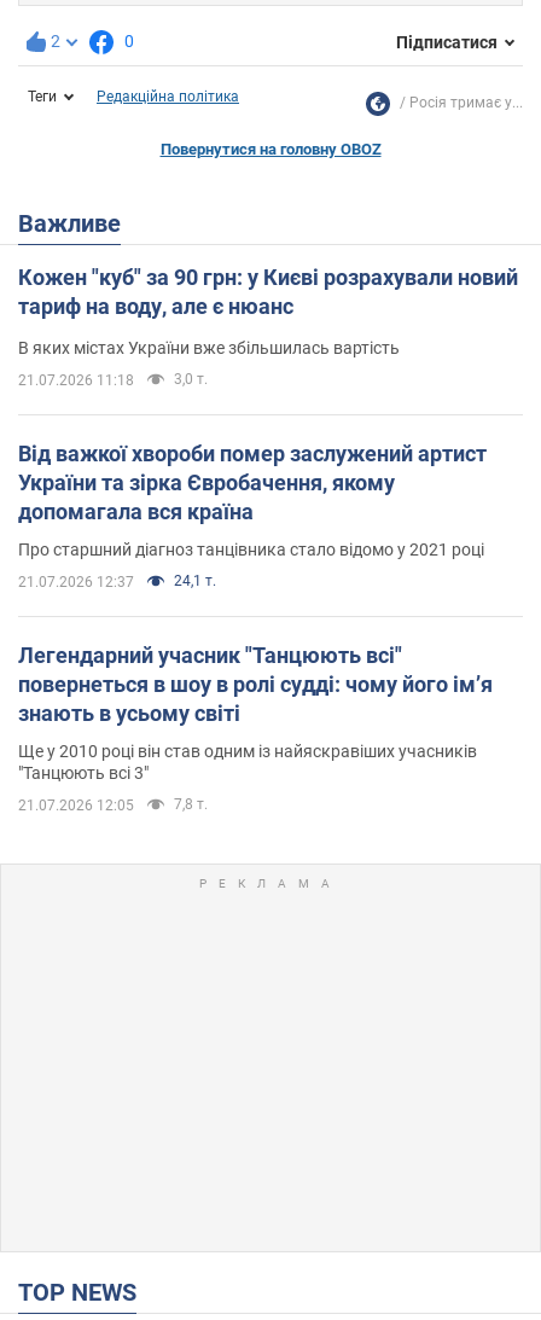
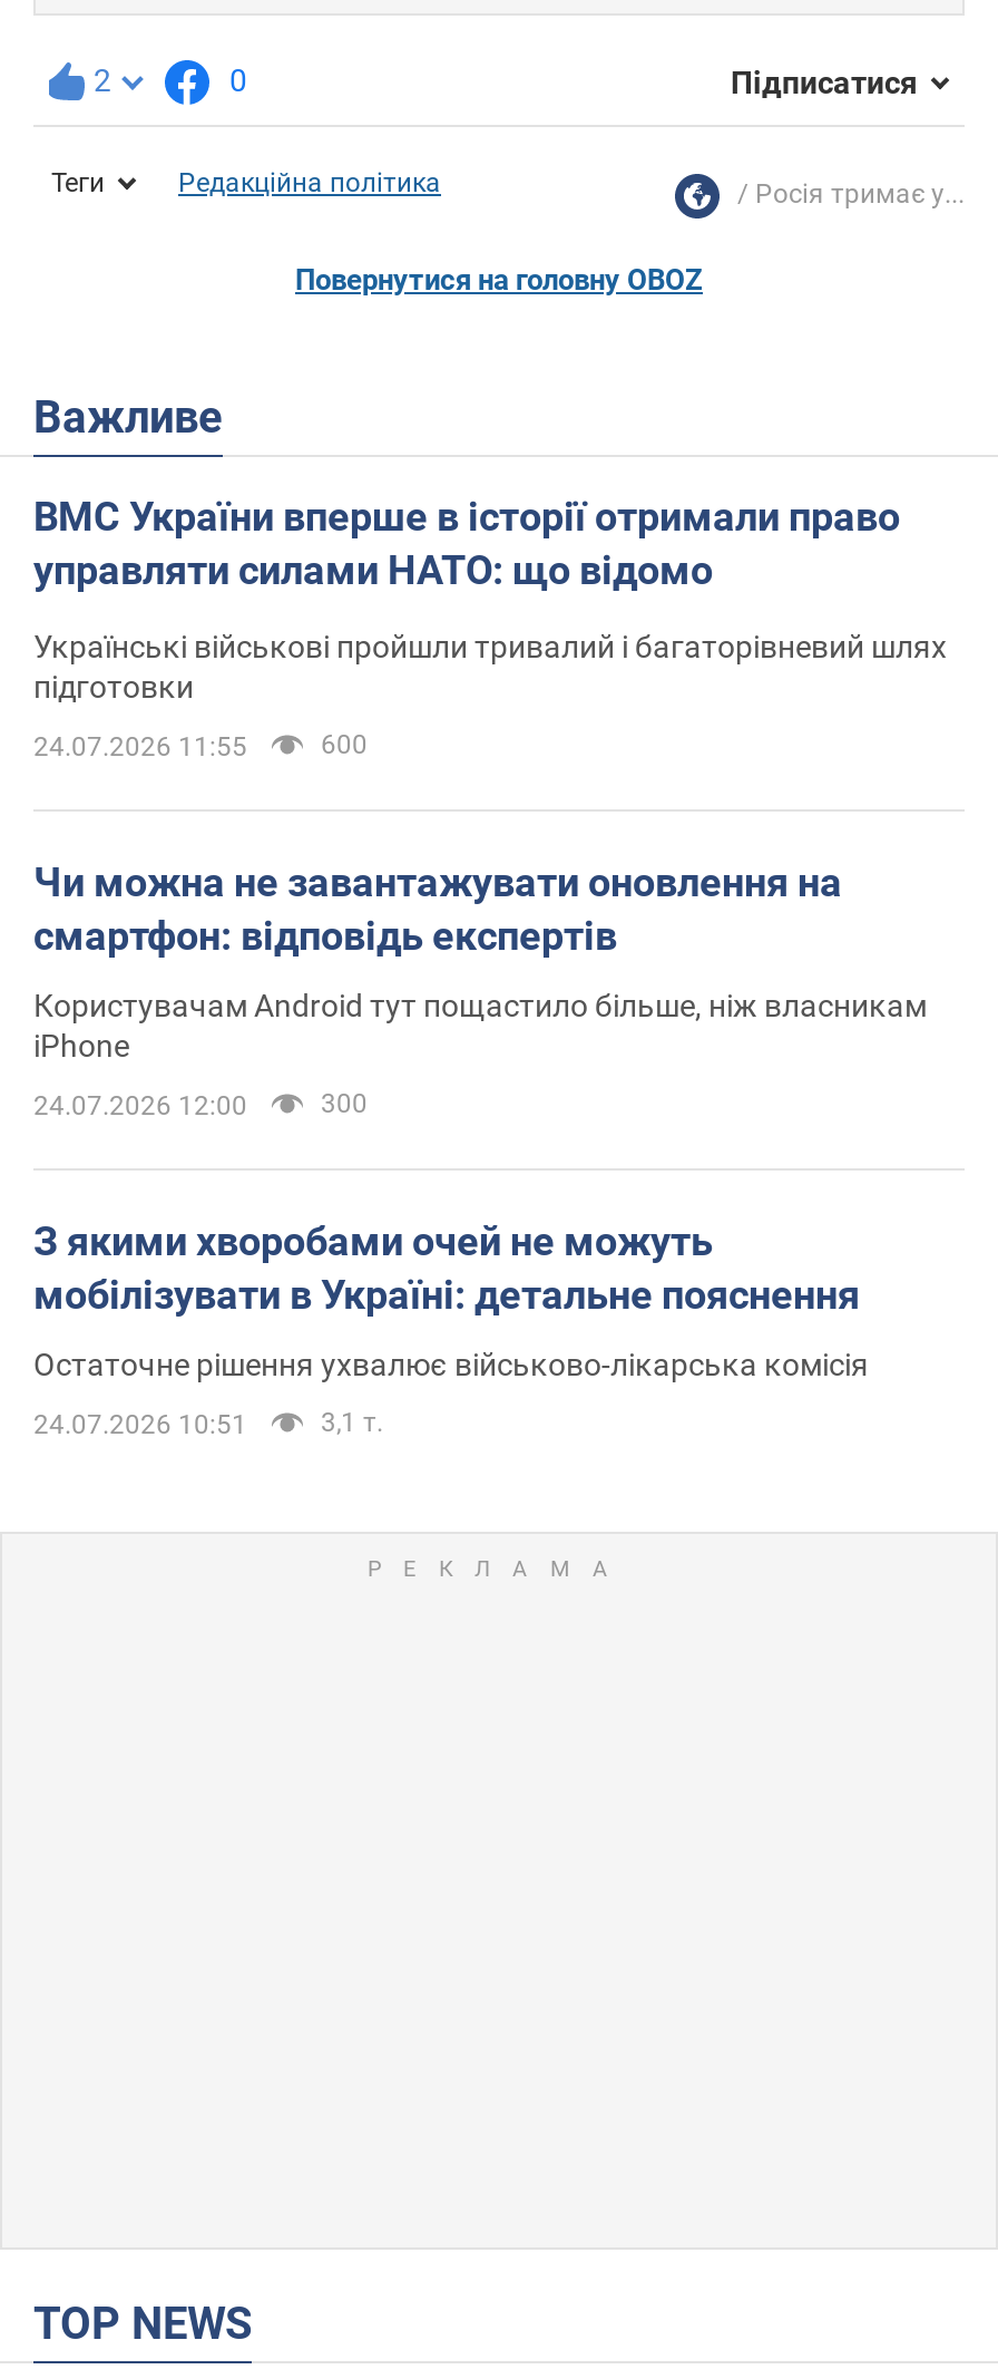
- Кожен "куб" за 90 грн: у Києві розрахували новий
- тариф на воду, але є нюанс
+ ВМС України вперше в історії отримали право
+ управляти силами НАТО: що відомо

- В яких містах України вже збільшилась вартість
+ Українські військові пройшли тривалий і багаторівневий шлях
+ підготовки

- 21.07.2026 11:18
- 3,0 т.
+ 24.07.2026 11:55
+ 600

- Від важкої хвороби помер заслужений артист
- України та зірка Євробачення, якому
- допомагала вся країна
+ Чи можна не завантажувати оновлення на
+ смартфон: відповідь експертів

- Про старшний діагноз танцівника стало відомо у 2021 році
+ Користувачам Android тут пощастило більше, ніж власникам
+ iPhone

- 21.07.2026 12:37
- 24,1 т.
+ 24.07.2026 12:00
+ 300

- Легендарний учасник "Танцюють всі"
- повернеться в шоу в ролі судді: чому його імʼя
- знають в усьому світі
+ З якими хворобами очей не можуть
+ мобілізувати в Україні: детальне пояснення

- Ще у 2010 році він став одним із найяскравіших учасників
- "Танцюють всі 3"
+ Остаточне рішення ухвалює військово-лікарська комісія

- 21.07.2026 12:05
- 7,8 т.
+ 24.07.2026 10:51
+ 3,1 т.
